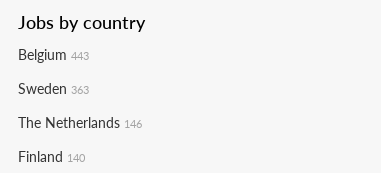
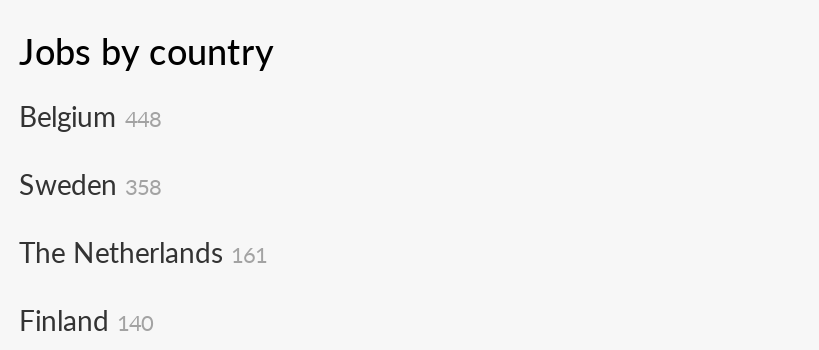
- Belgium 443
+ Belgium 448

- Sweden 363
+ Sweden 358

- The Netherlands 146
+ The Netherlands 161
